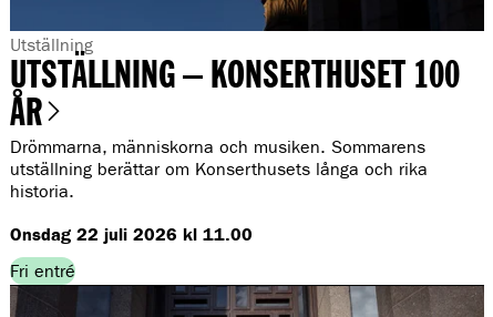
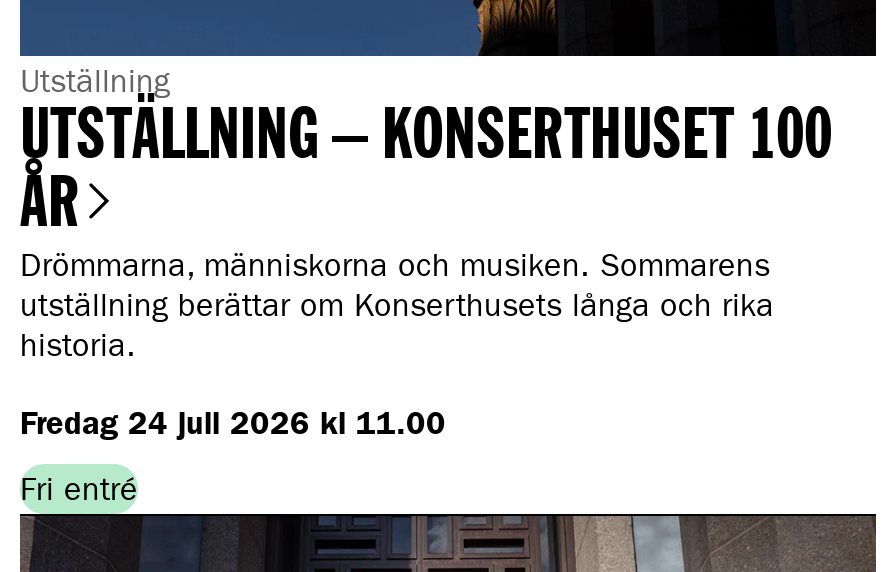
- Onsdag 22 juli 2026 kl 11.00
+ Fredag 24 juli 2026 kl 11.00
